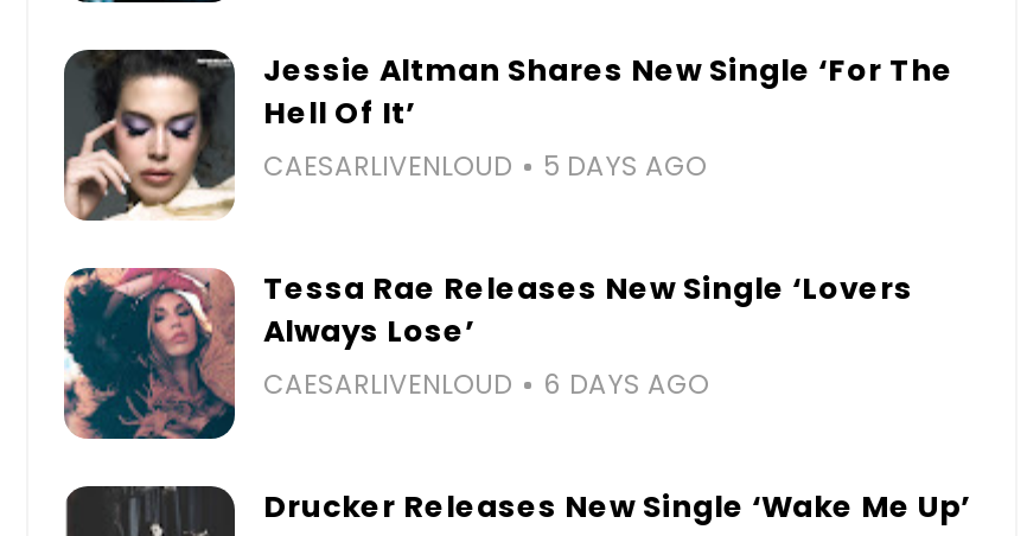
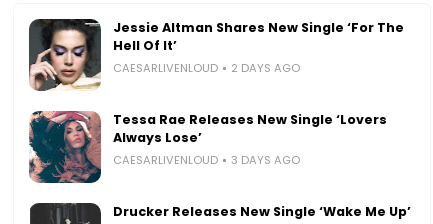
- CAESARLIVENLOUD 5 DAYS AGO
+ CAESARLIVENLOUD 2 DAYS AGO

- CAESARLIVENLOUD 6 DAYS AGO
+ CAESARLIVENLOUD 3 DAYS AGO
